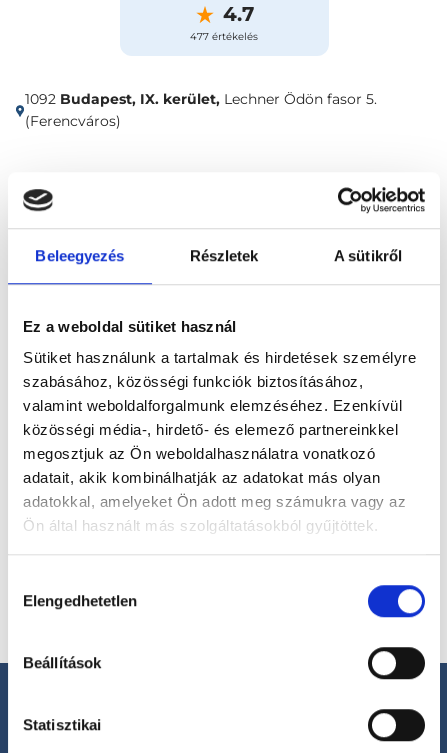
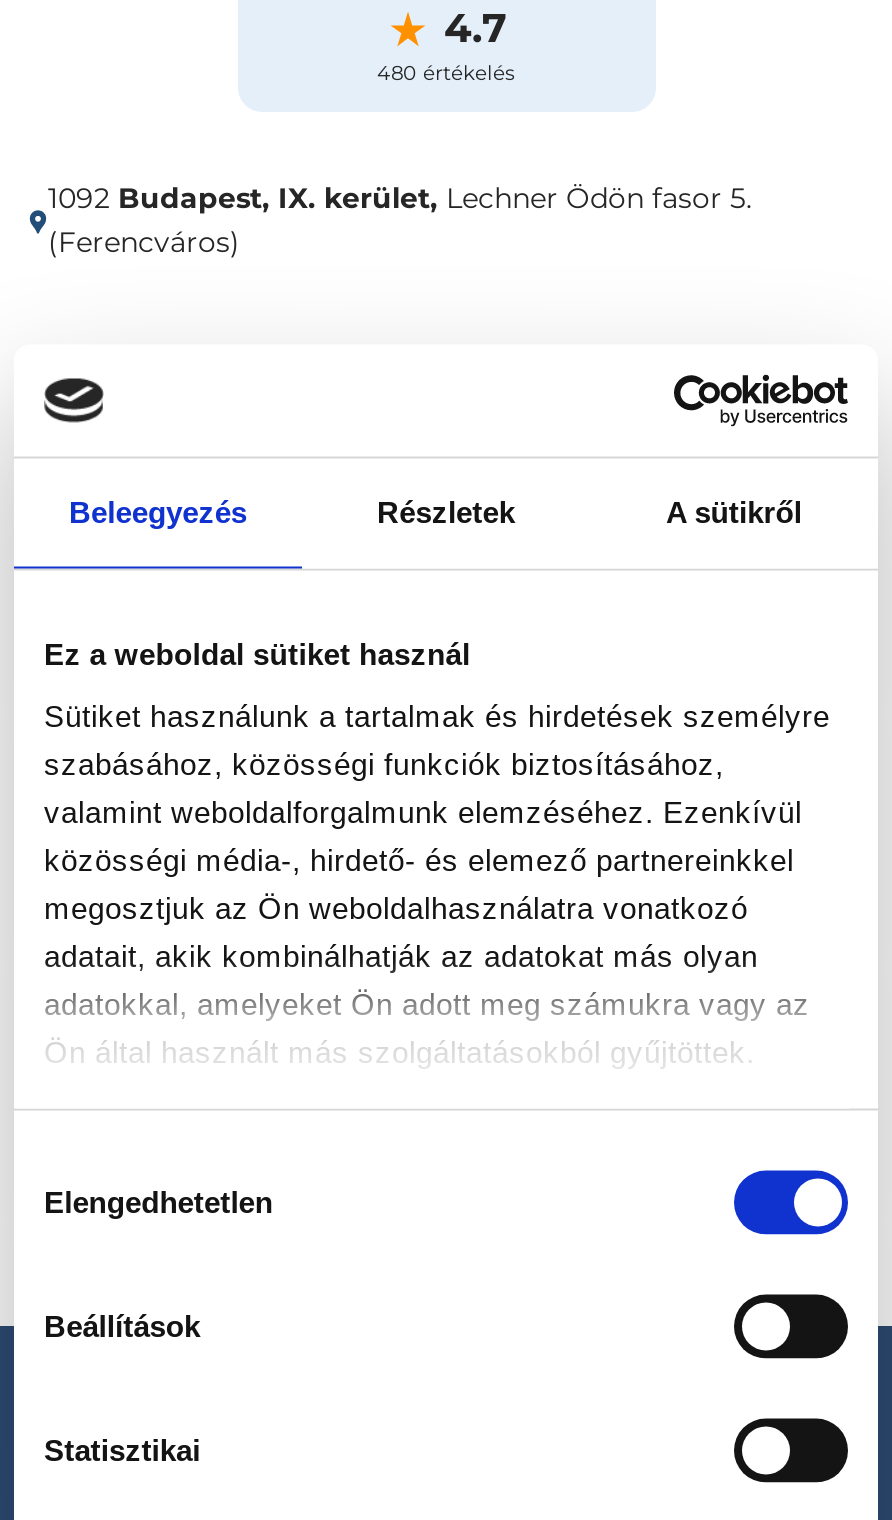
- 477 értékelés
+ 480 értékelés
